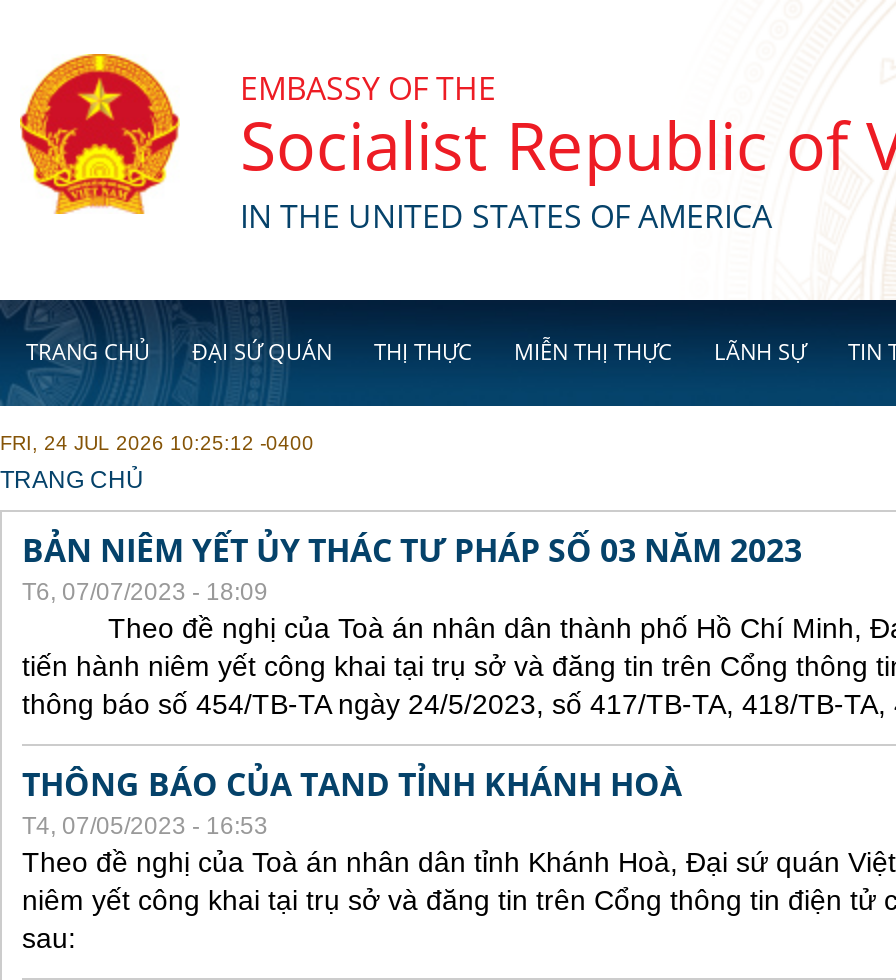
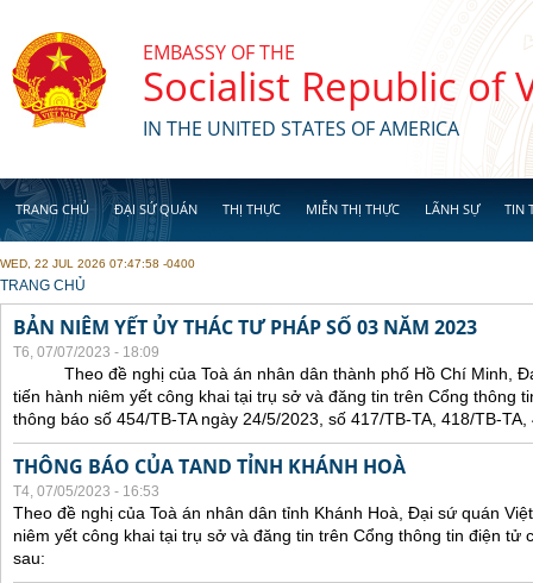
- FRI, 24 JUL 2026 10:25:12 -0400
+ WED, 22 JUL 2026 07:47:58 -0400
